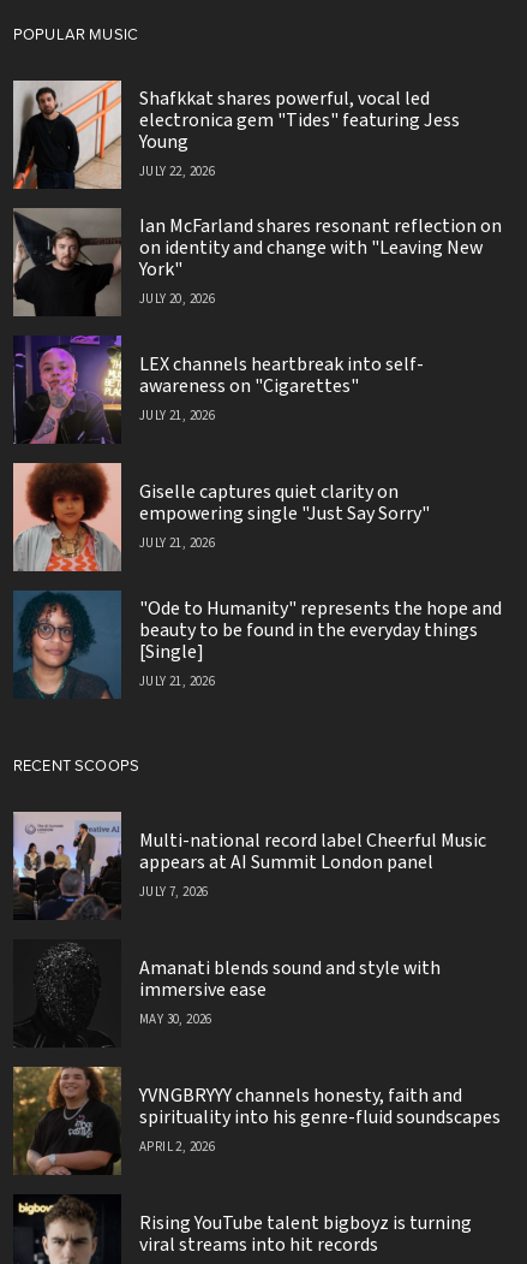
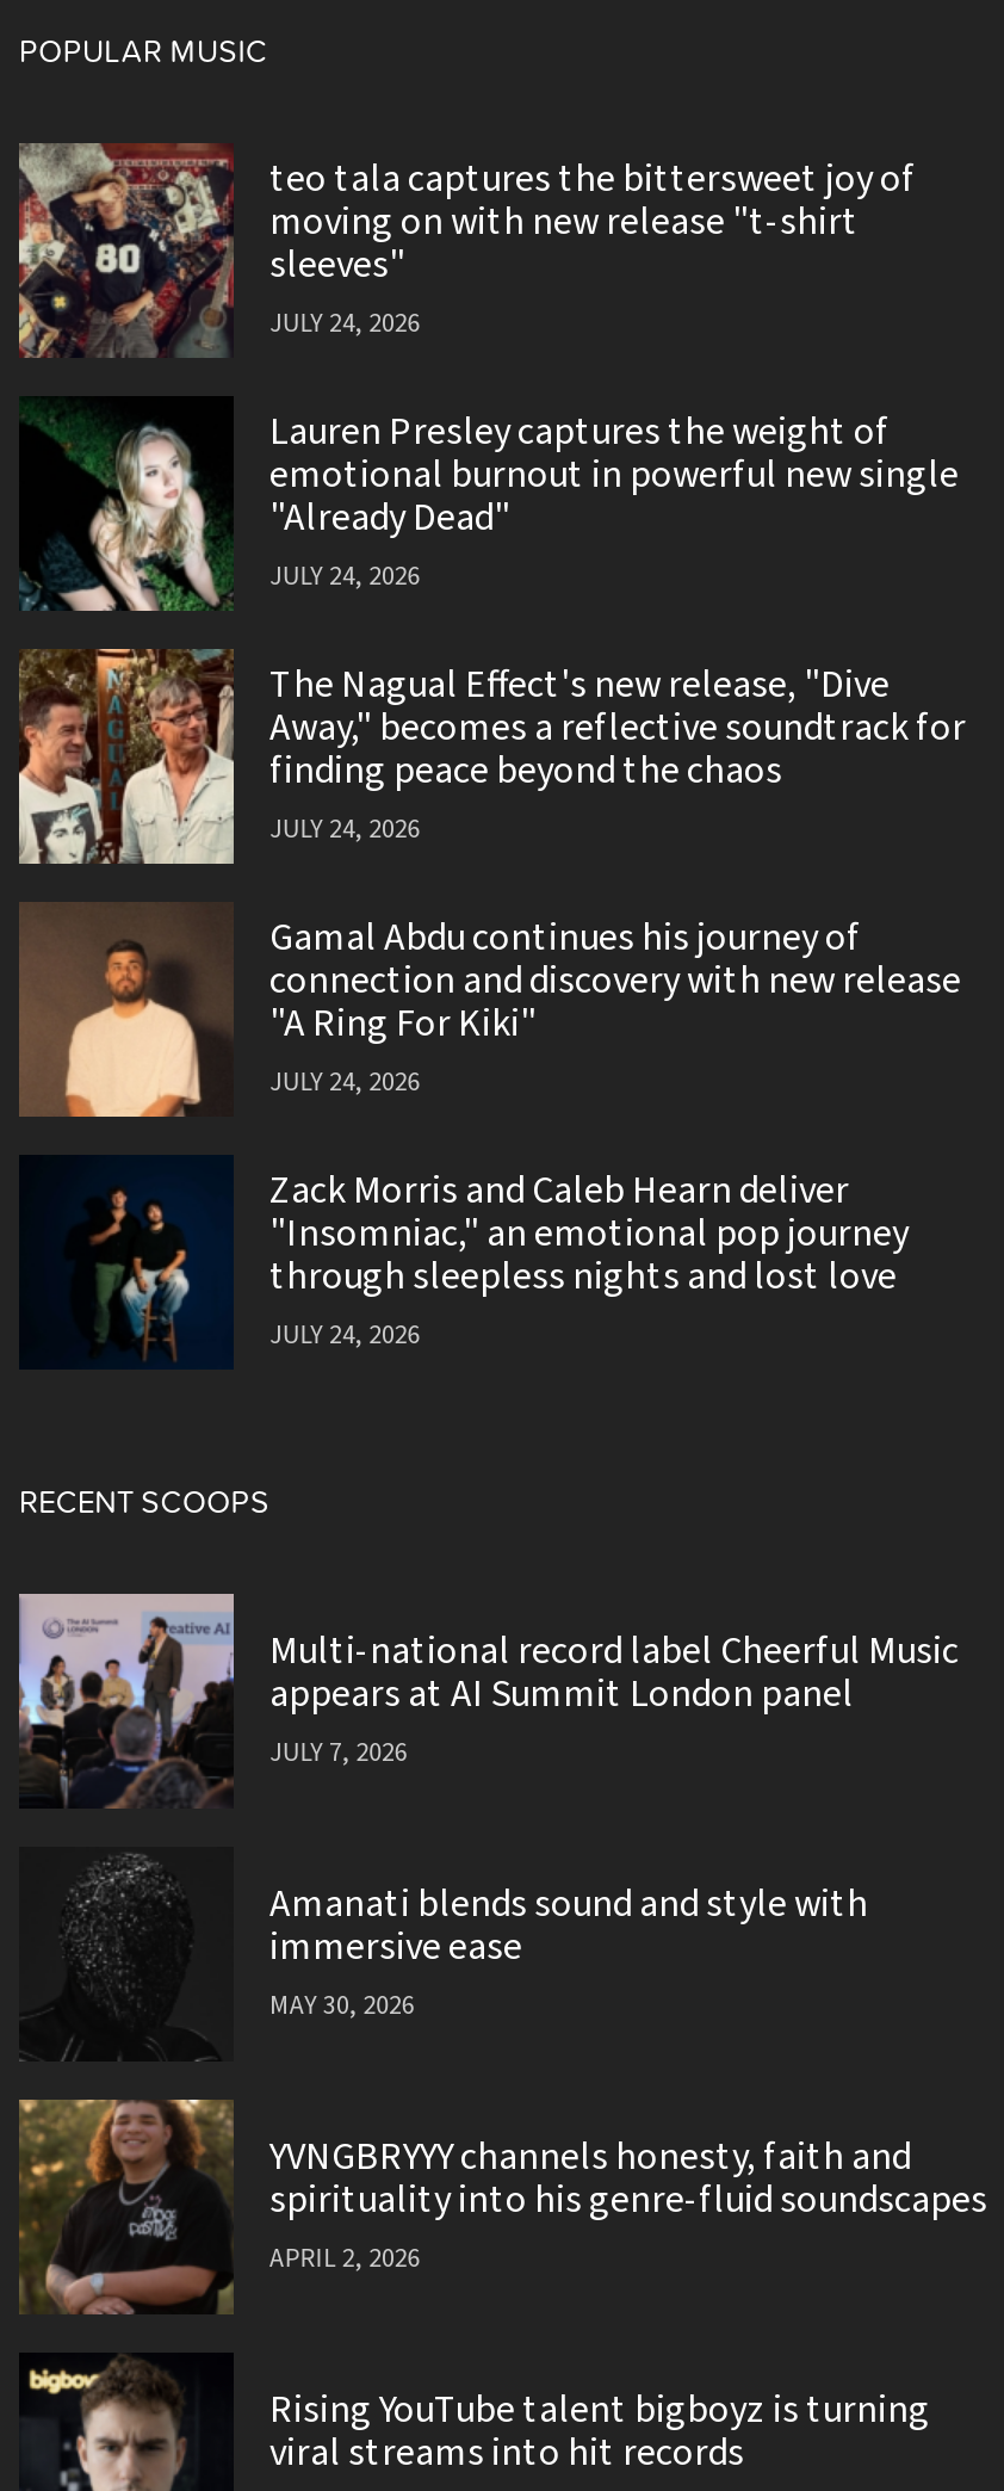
- [image]
- Shafkkat shares powerful, vocal led
- electronica gem "Tides" featuring Jess
- Young
- JULY 22, 2026
+ [image]
+ teo tala captures the bittersweet joy of
+ moving on with new release "t-shirt
+ sleeves"
+ JULY 24, 2026

- [image]
- Ian McFarland shares resonant reflection on
- on identity and change with "Leaving New
- York"
- JULY 20, 2026
+ [image]
+ Lauren Presley captures the weight of
+ emotional burnout in powerful new single
+ "Already Dead"
+ JULY 24, 2026

- [image]
- LEX channels heartbreak into self-
- awareness on "Cigarettes"
- JULY 21, 2026
+ [image]
+ The Nagual Effect's new release, "Dive
+ Away," becomes a reflective soundtrack for
+ finding peace beyond the chaos
+ JULY 24, 2026

- [image]
- Giselle captures quiet clarity on
- empowering single "Just Say Sorry"
- JULY 21, 2026
+ [image]
+ Gamal Abdu continues his journey of
+ connection and discovery with new release
+ "A Ring For Kiki"
+ JULY 24, 2026

- [image]
- "Ode to Humanity" represents the hope and
- beauty to be found in the everyday things
- [Single]
- JULY 21, 2026
+ [image]
+ Zack Morris and Caleb Hearn deliver
+ "Insomniac," an emotional pop journey
+ through sleepless nights and lost love
+ JULY 24, 2026
